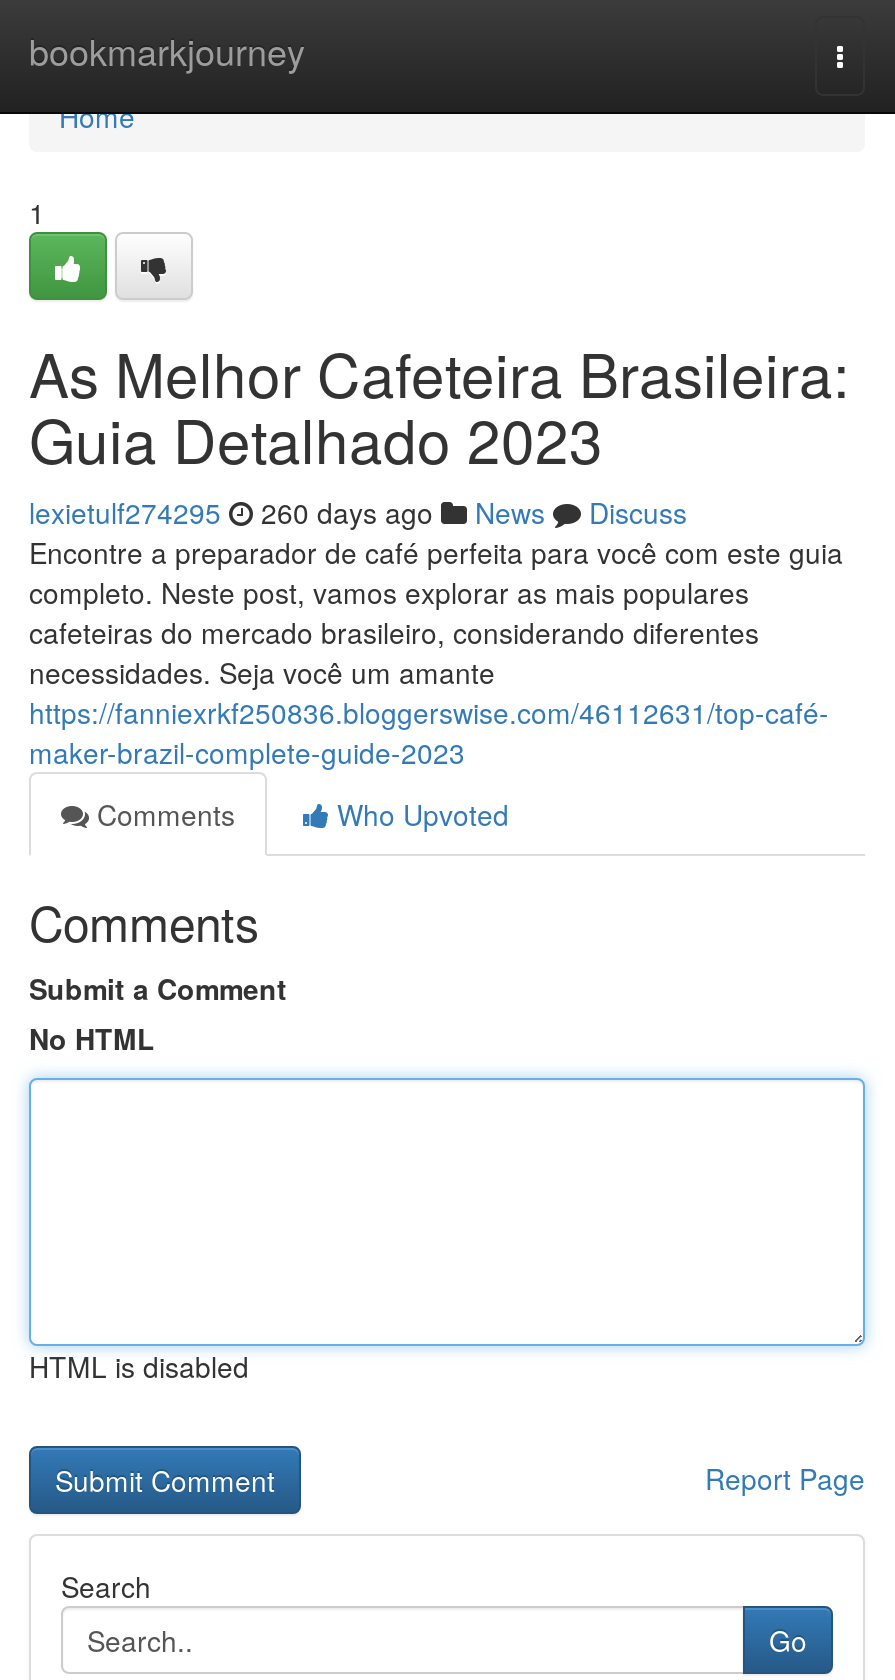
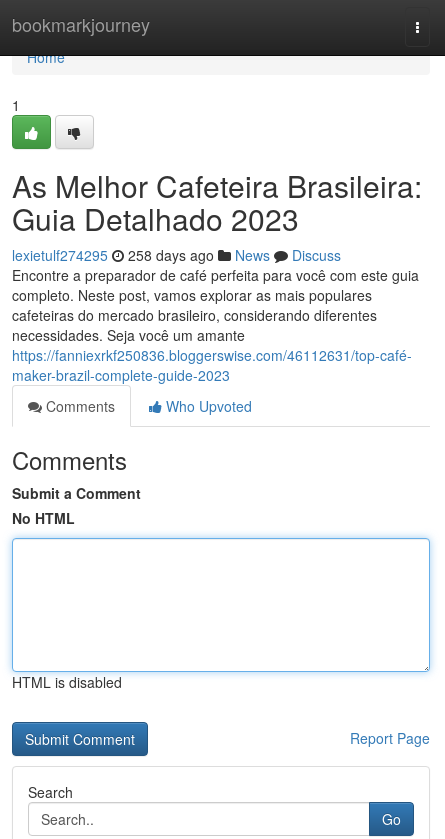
- lexietulf274295 260 days ago News Discuss
+ lexietulf274295 258 days ago News Discuss
